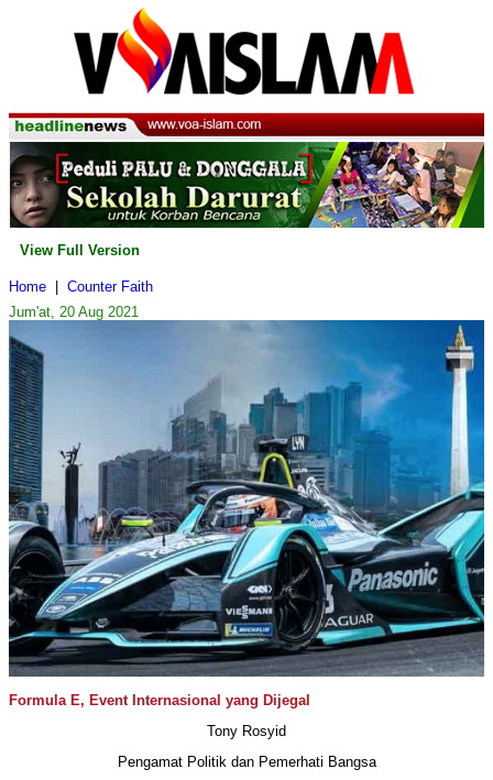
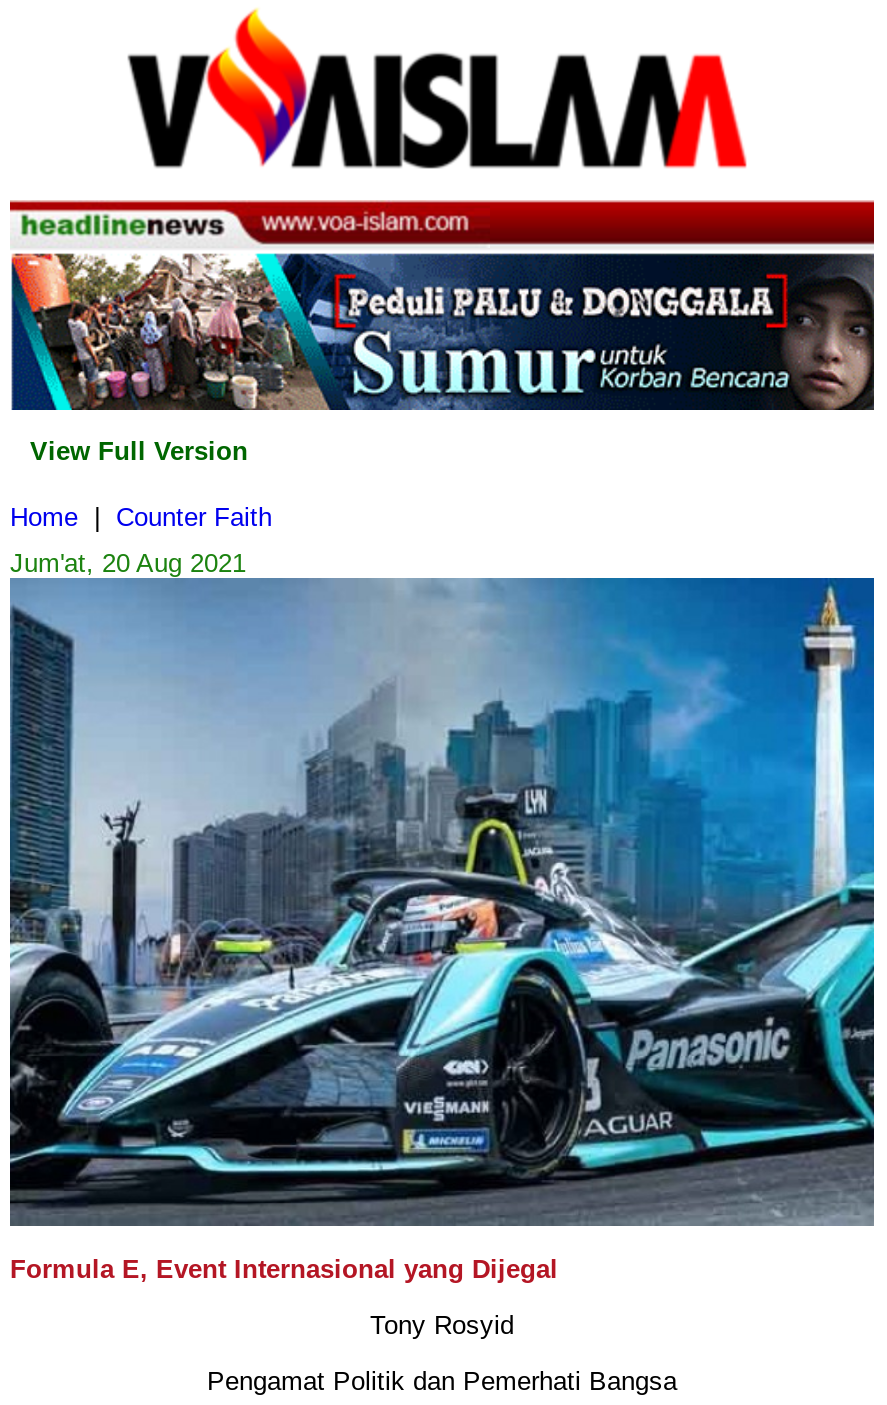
- [image]
+ [image]
